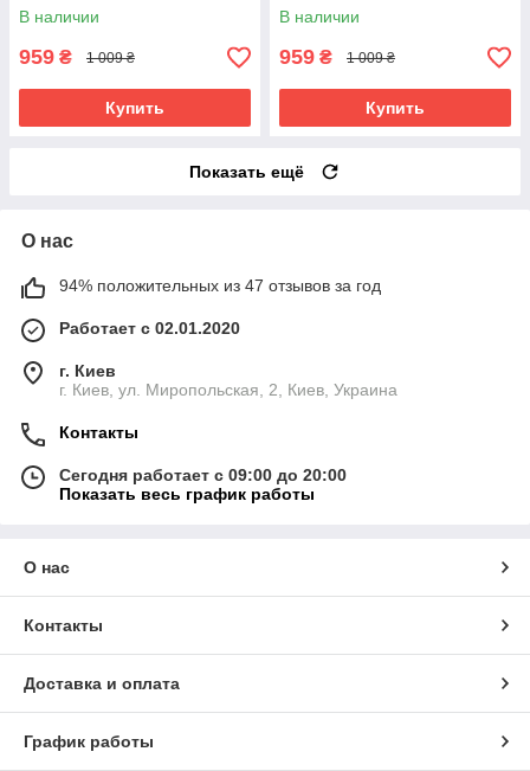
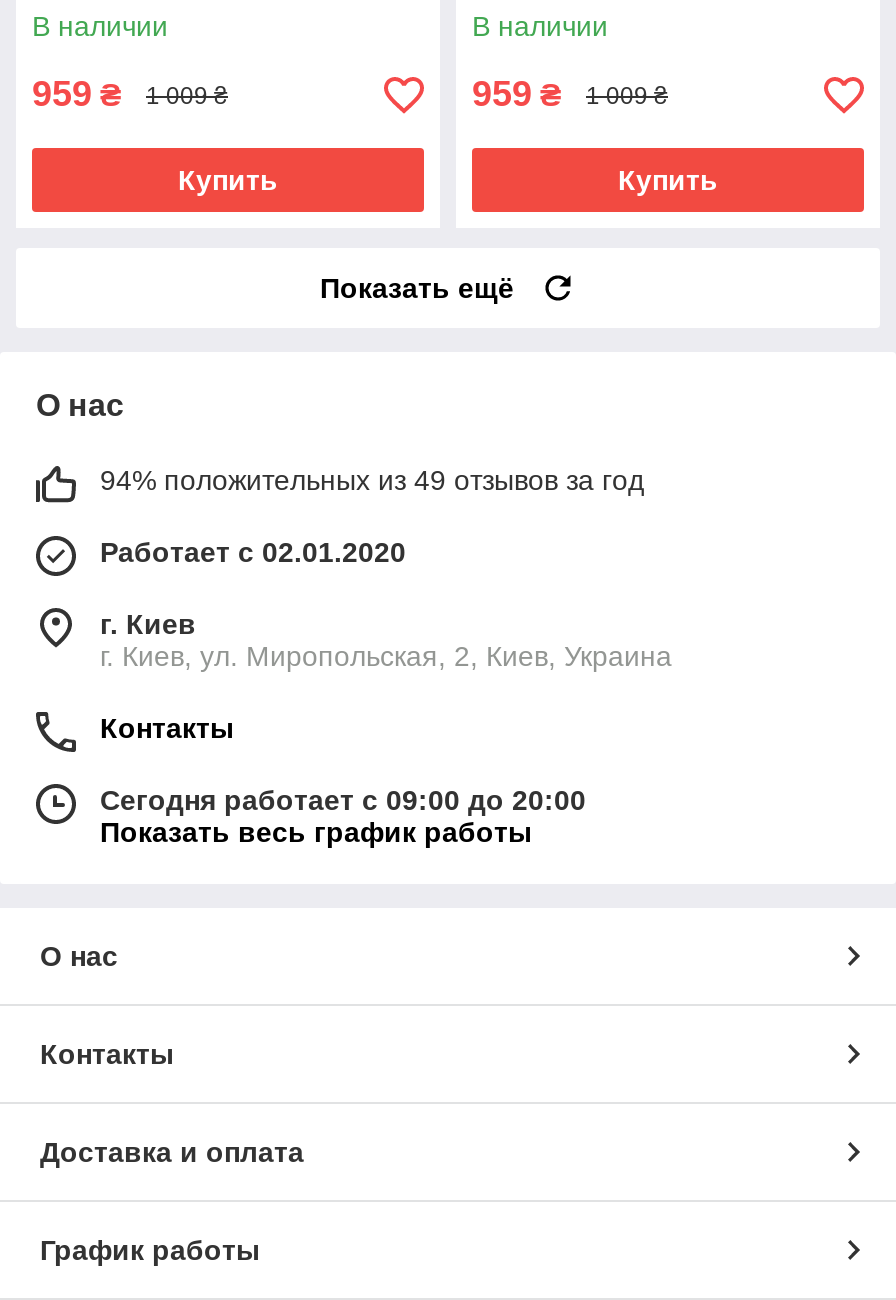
- 94% положительных из 47 отзывов за год
+ 94% положительных из 49 отзывов за год
